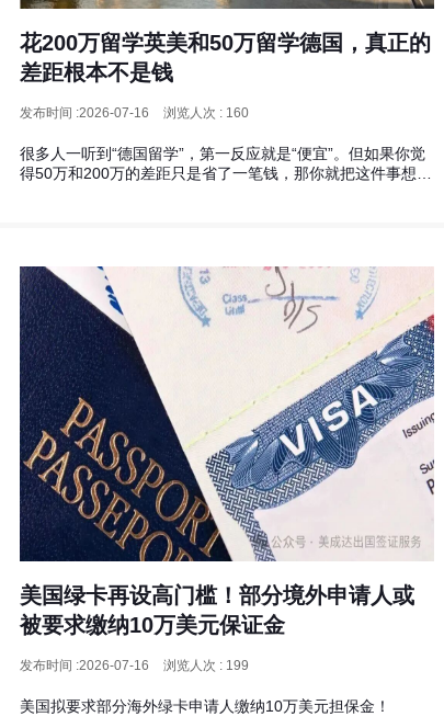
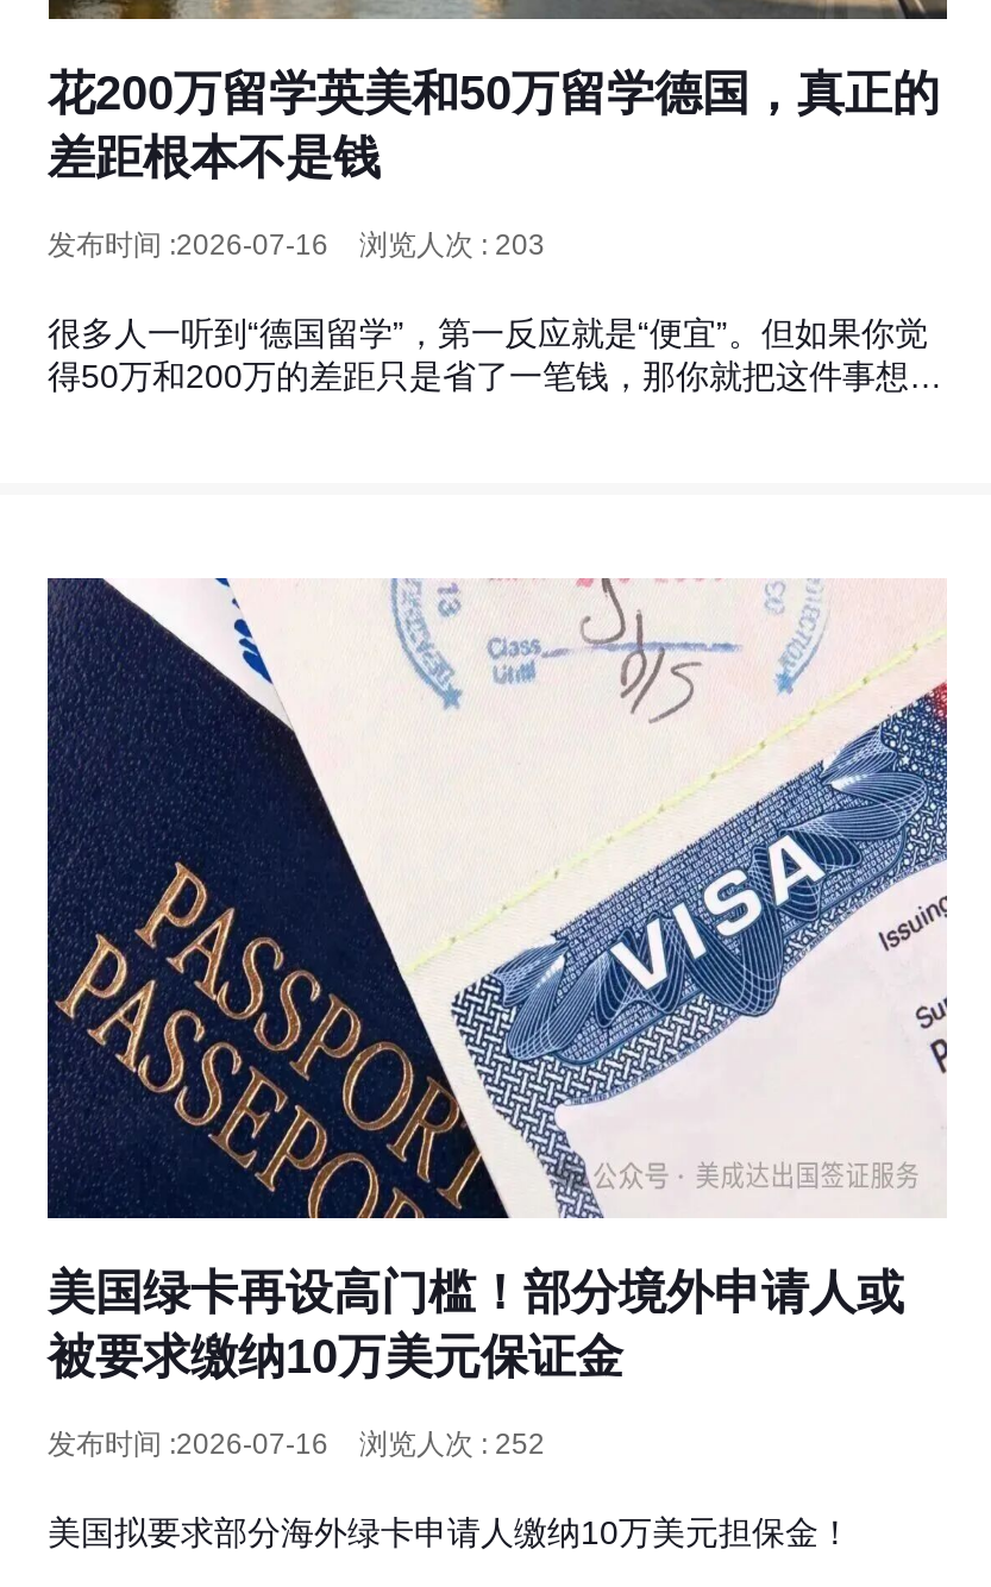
- 发布时间 :2026-07-16 浏览人次 : 160
+ 发布时间 :2026-07-16 浏览人次 : 203

- 发布时间 :2026-07-16 浏览人次 : 199
+ 发布时间 :2026-07-16 浏览人次 : 252
